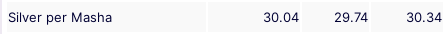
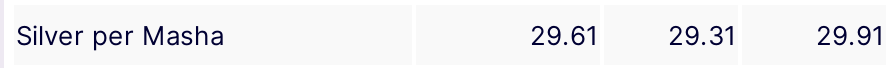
- 30.04
+ 29.61

- 29.74
+ 29.31

- 30.34
+ 29.91
